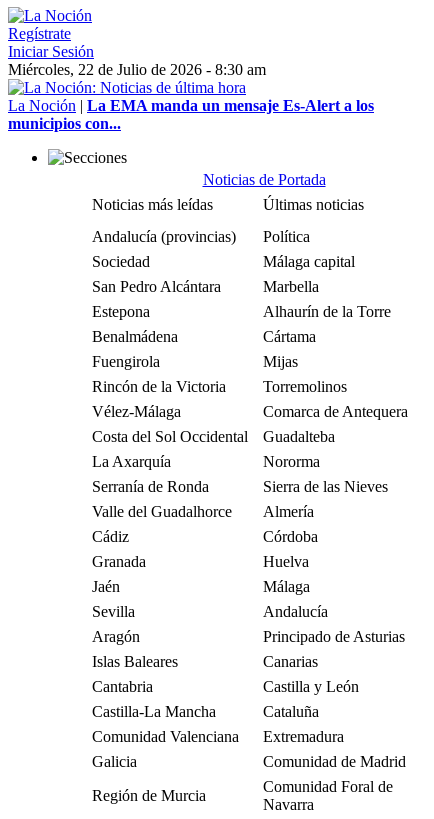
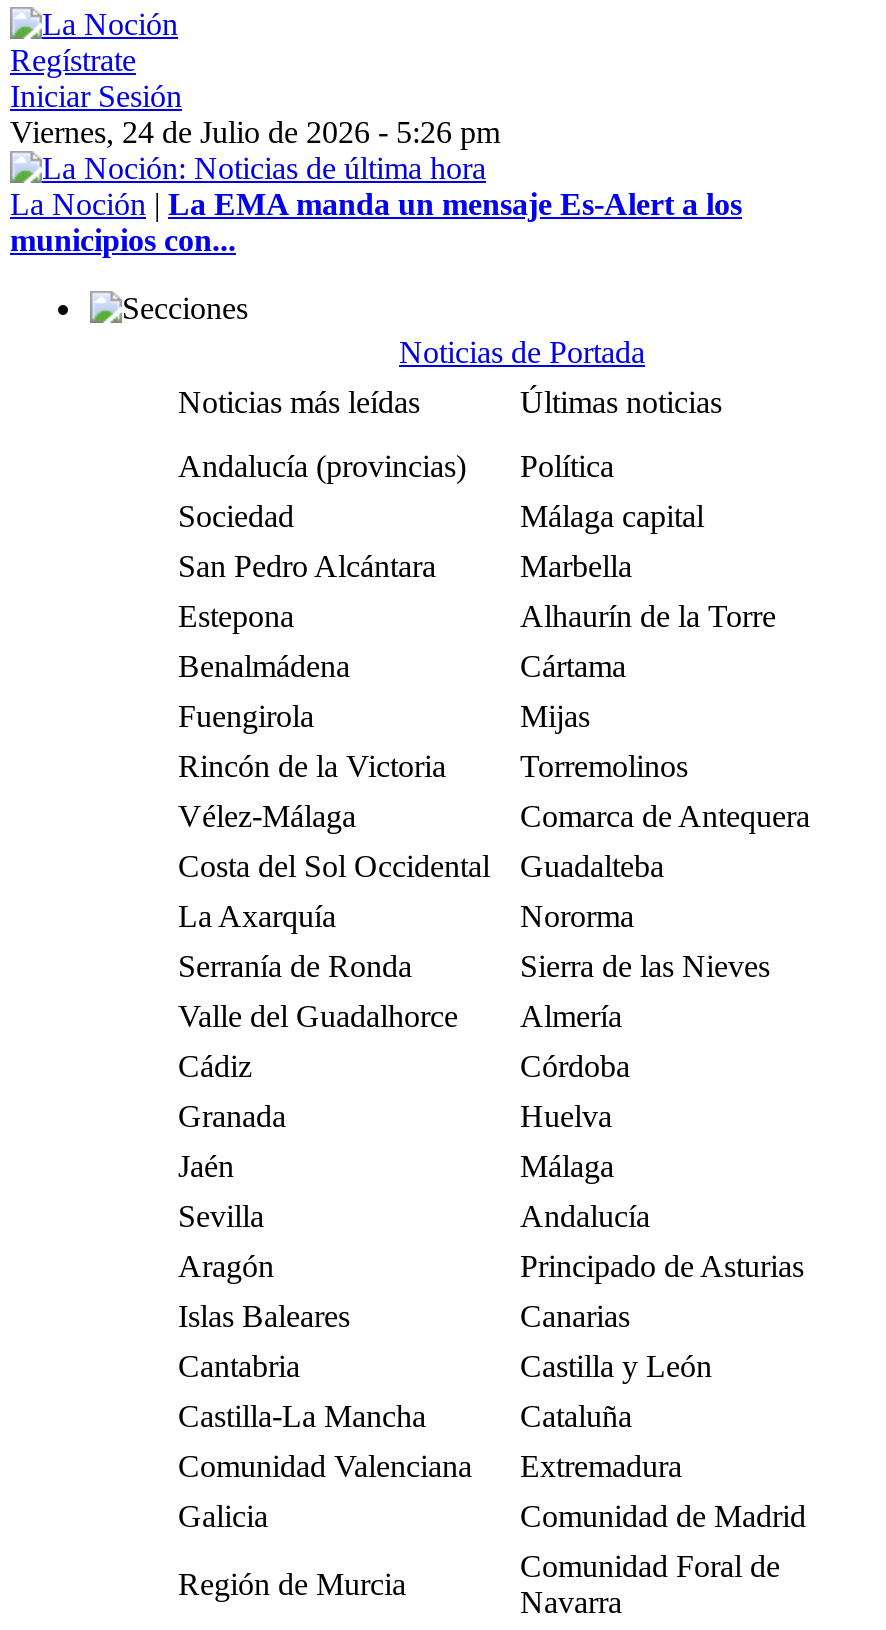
- Miércoles, 22 de Julio de 2026 - 8:30 am
+ Viernes, 24 de Julio de 2026 - 5:26 pm
